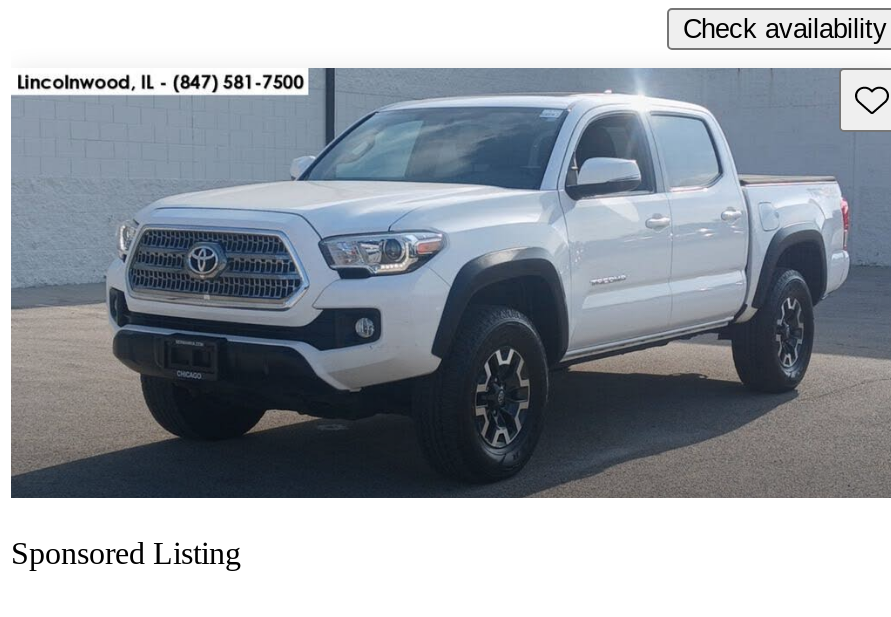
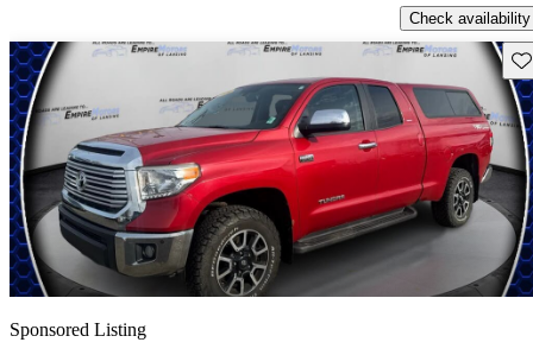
- [image]
+ [image]
